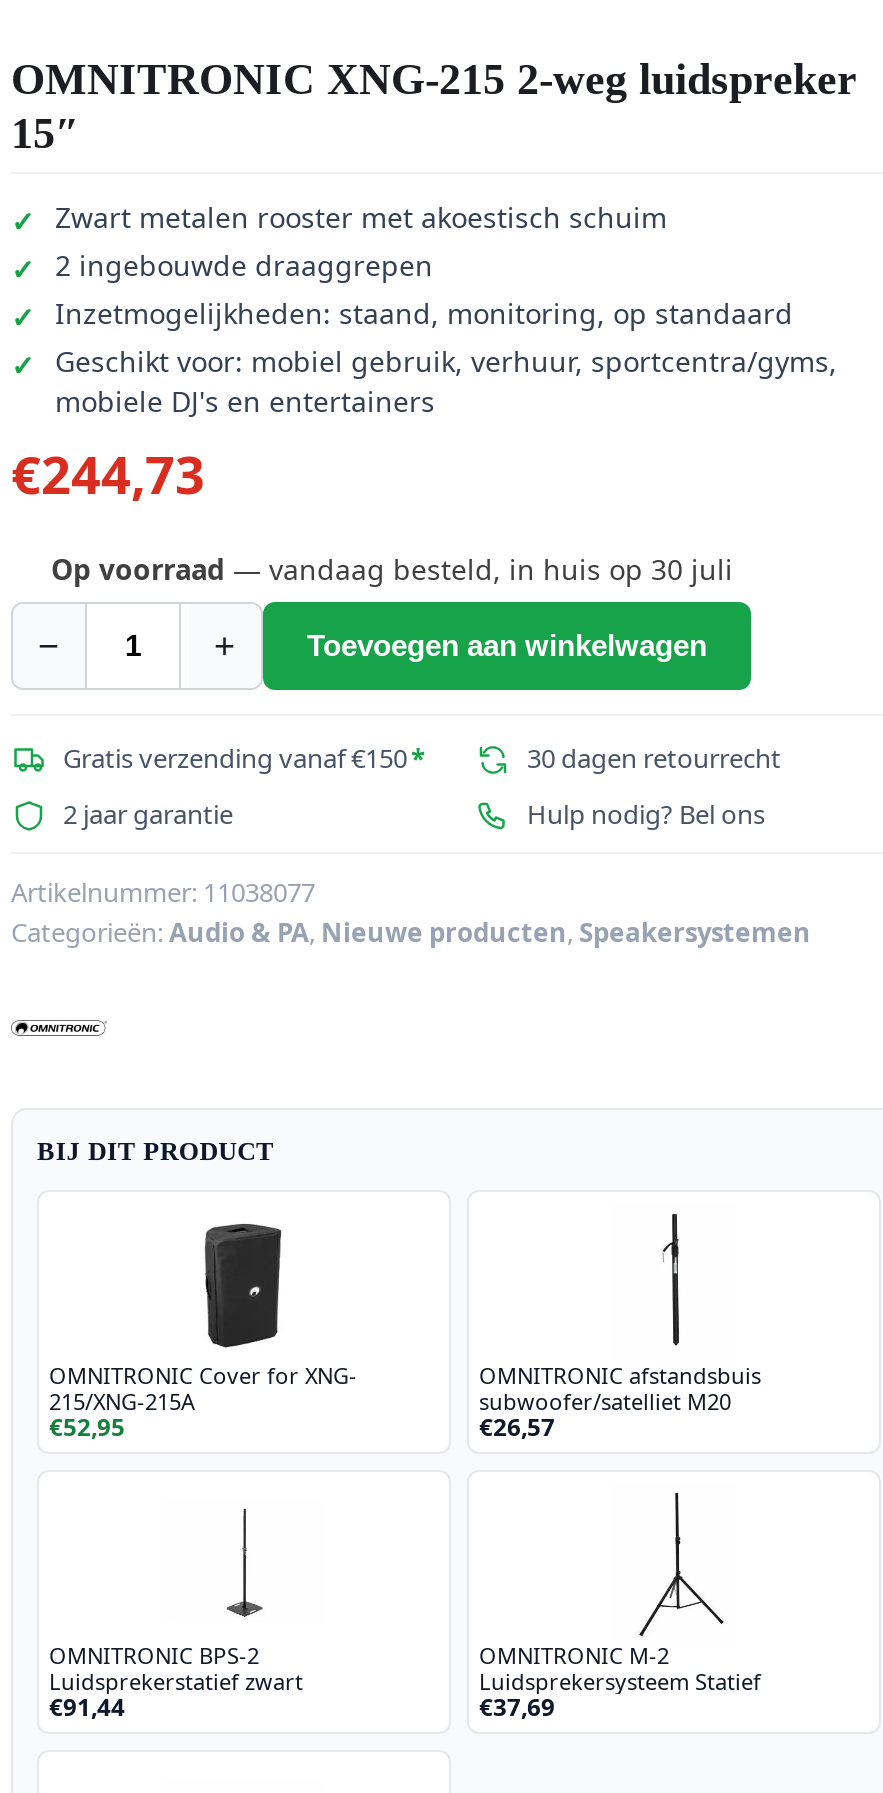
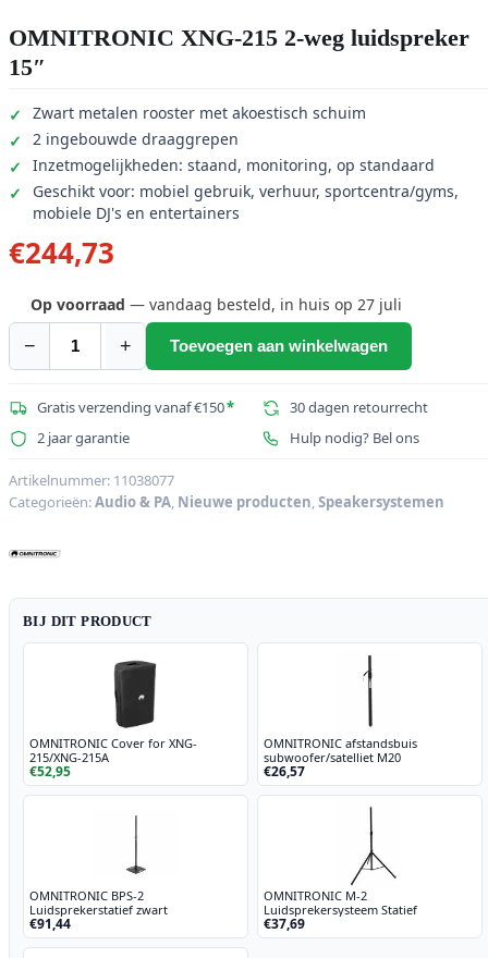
- Op voorraad — vandaag besteld, in huis op 30 juli
+ Op voorraad — vandaag besteld, in huis op 27 juli
